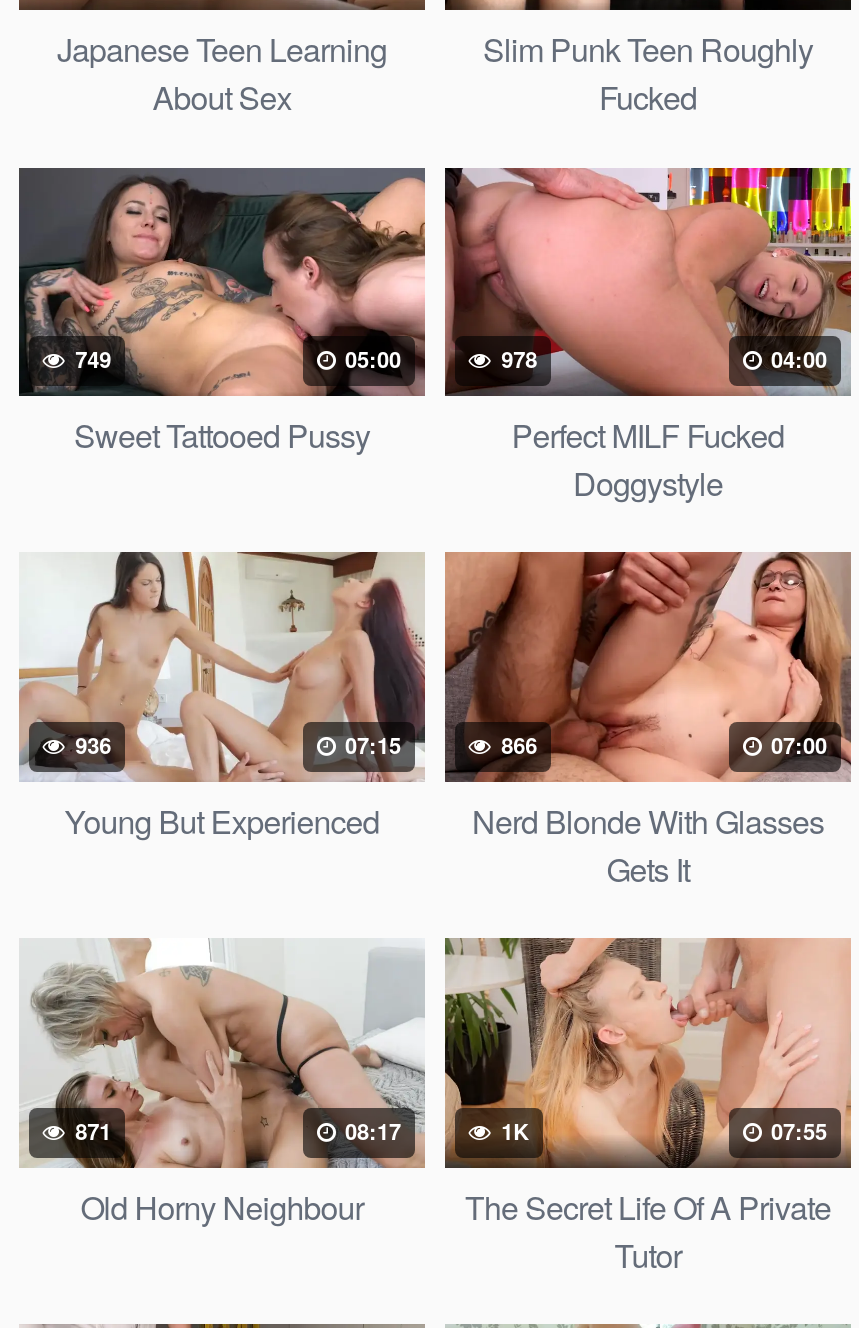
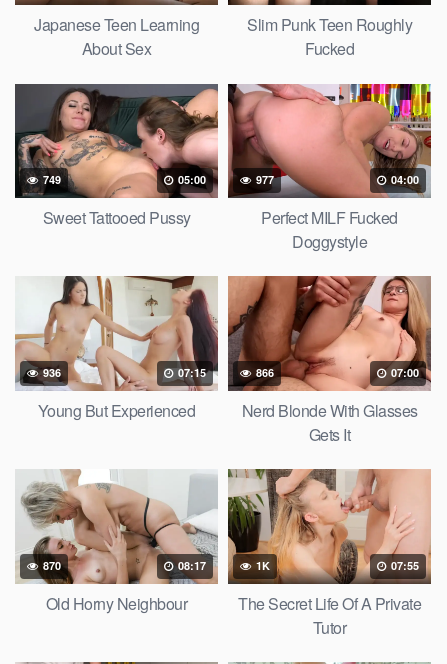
- 978
+ 977

- 871
+ 870
